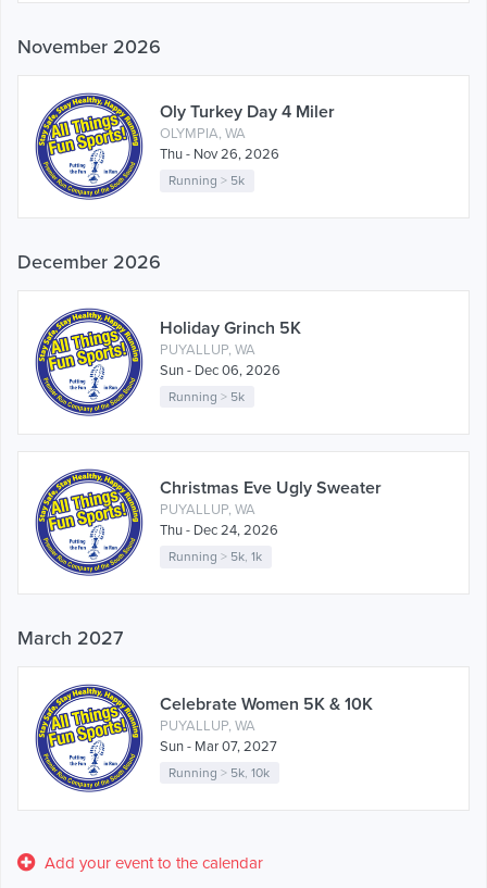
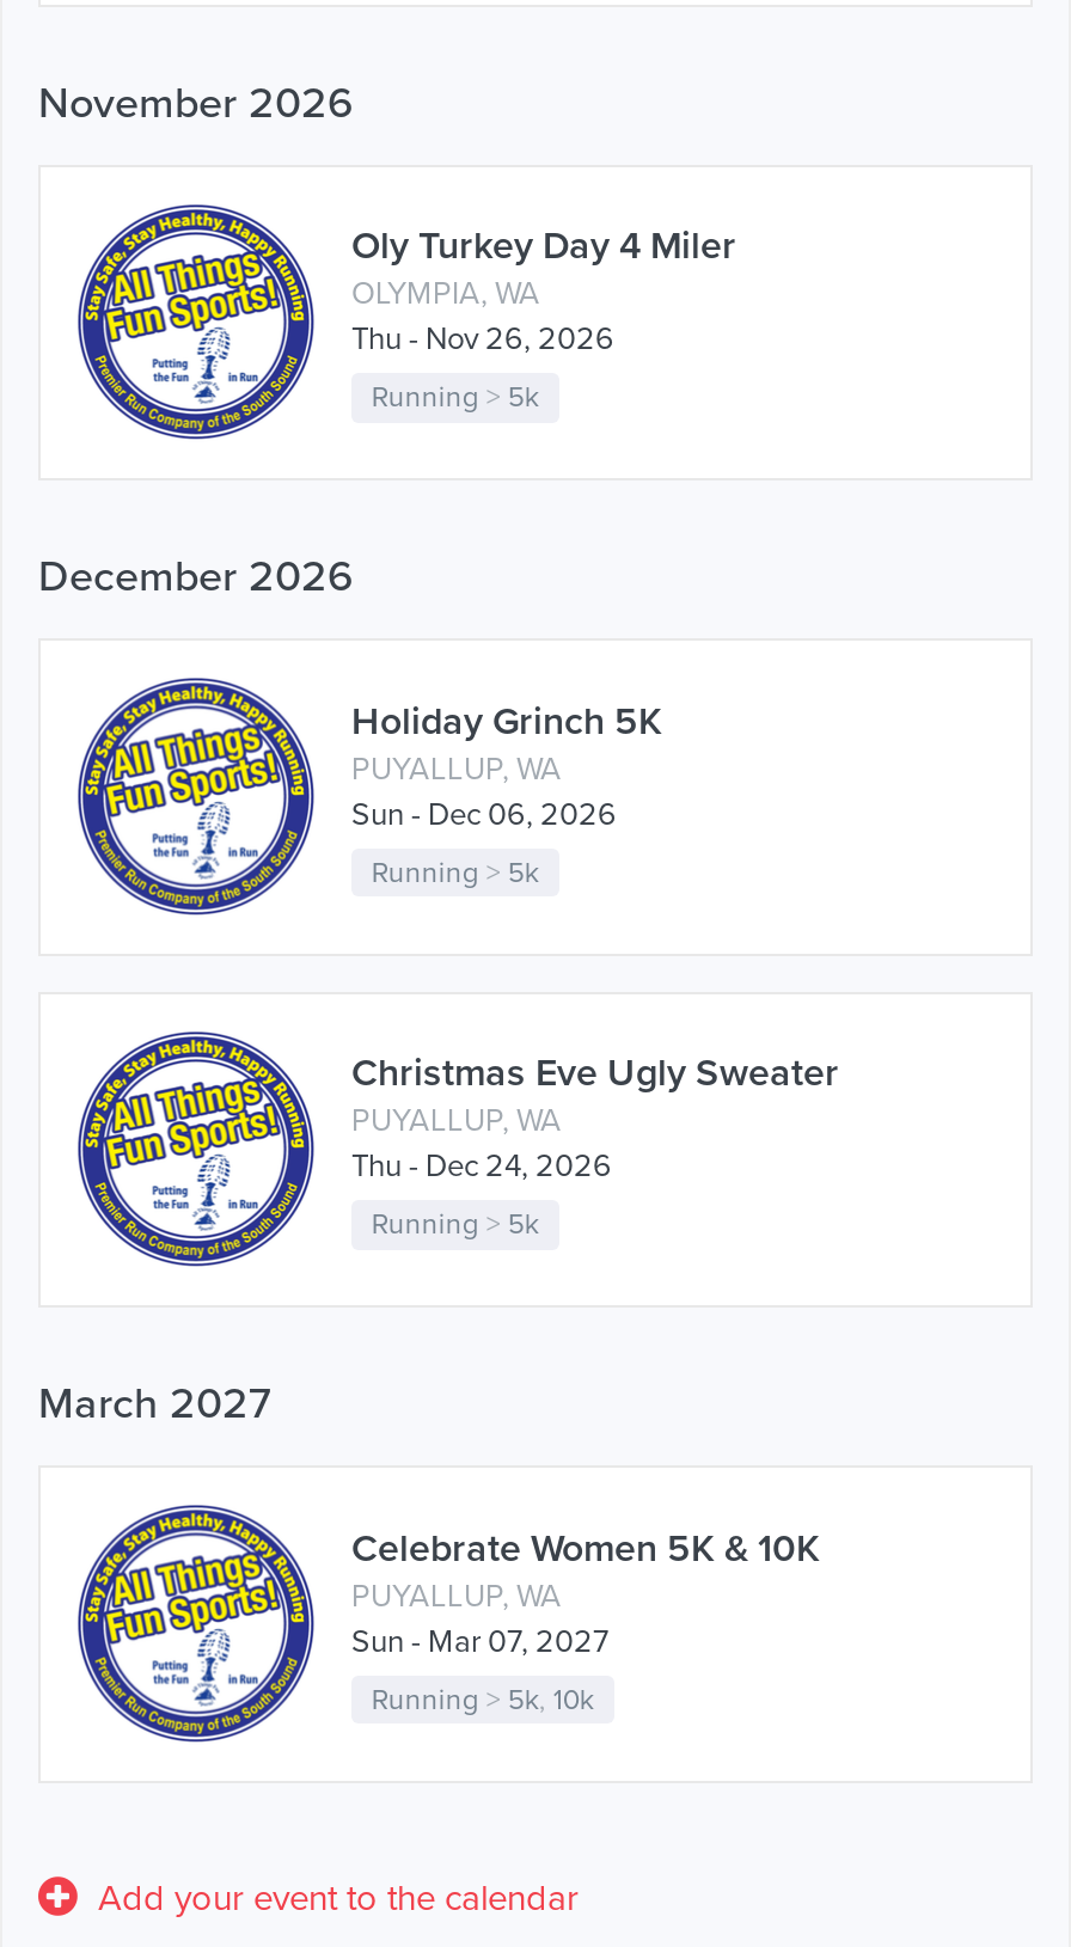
- Running > 5k, 1k
+ Running > 5k
